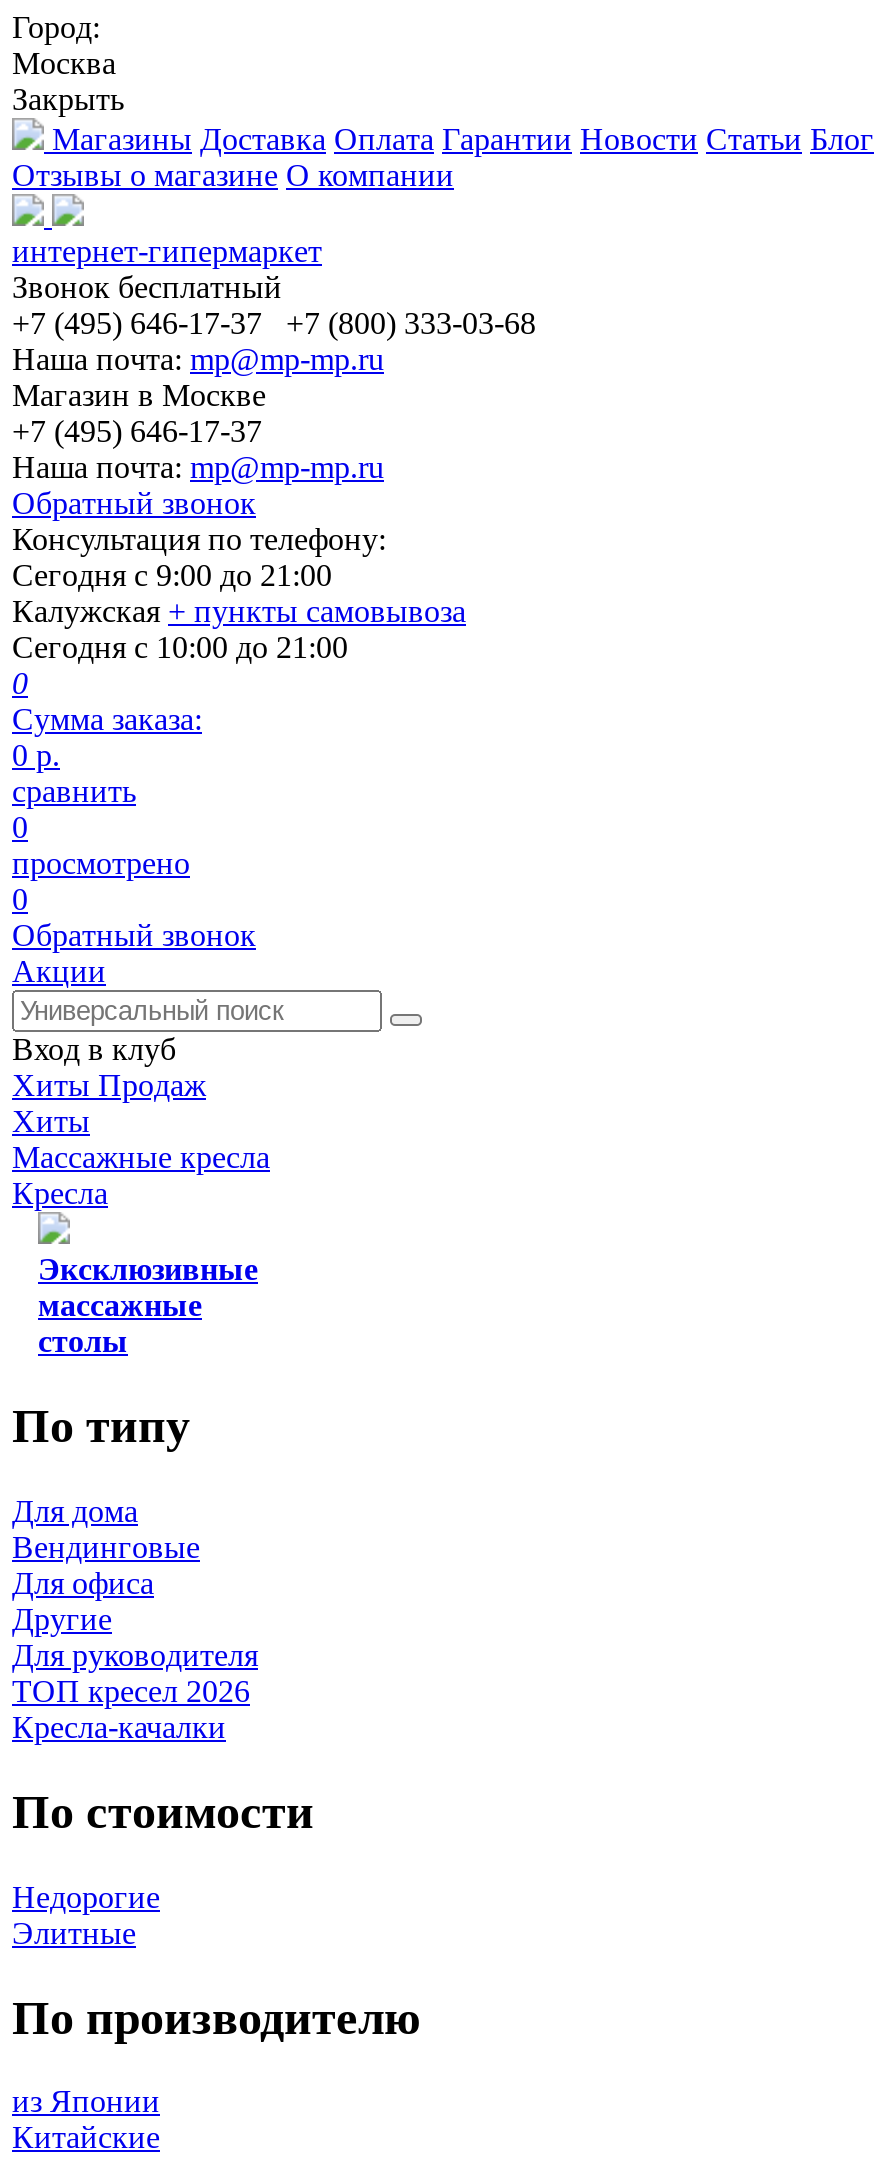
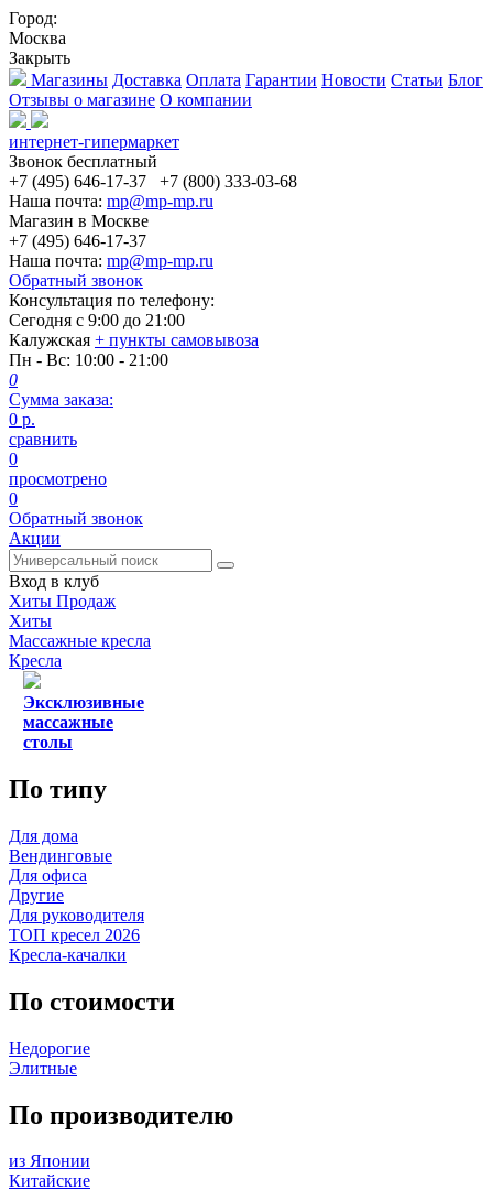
- Сегодня с 10:00 до 21:00
+ Пн - Вс: 10:00 - 21:00
